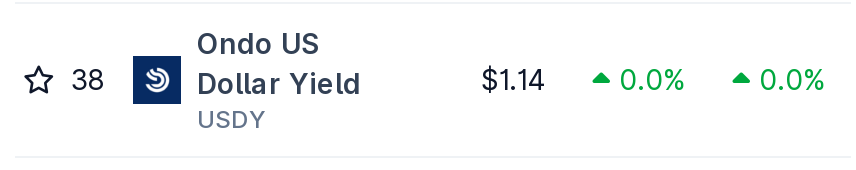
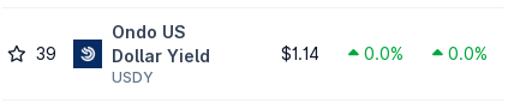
- 38
+ 39
